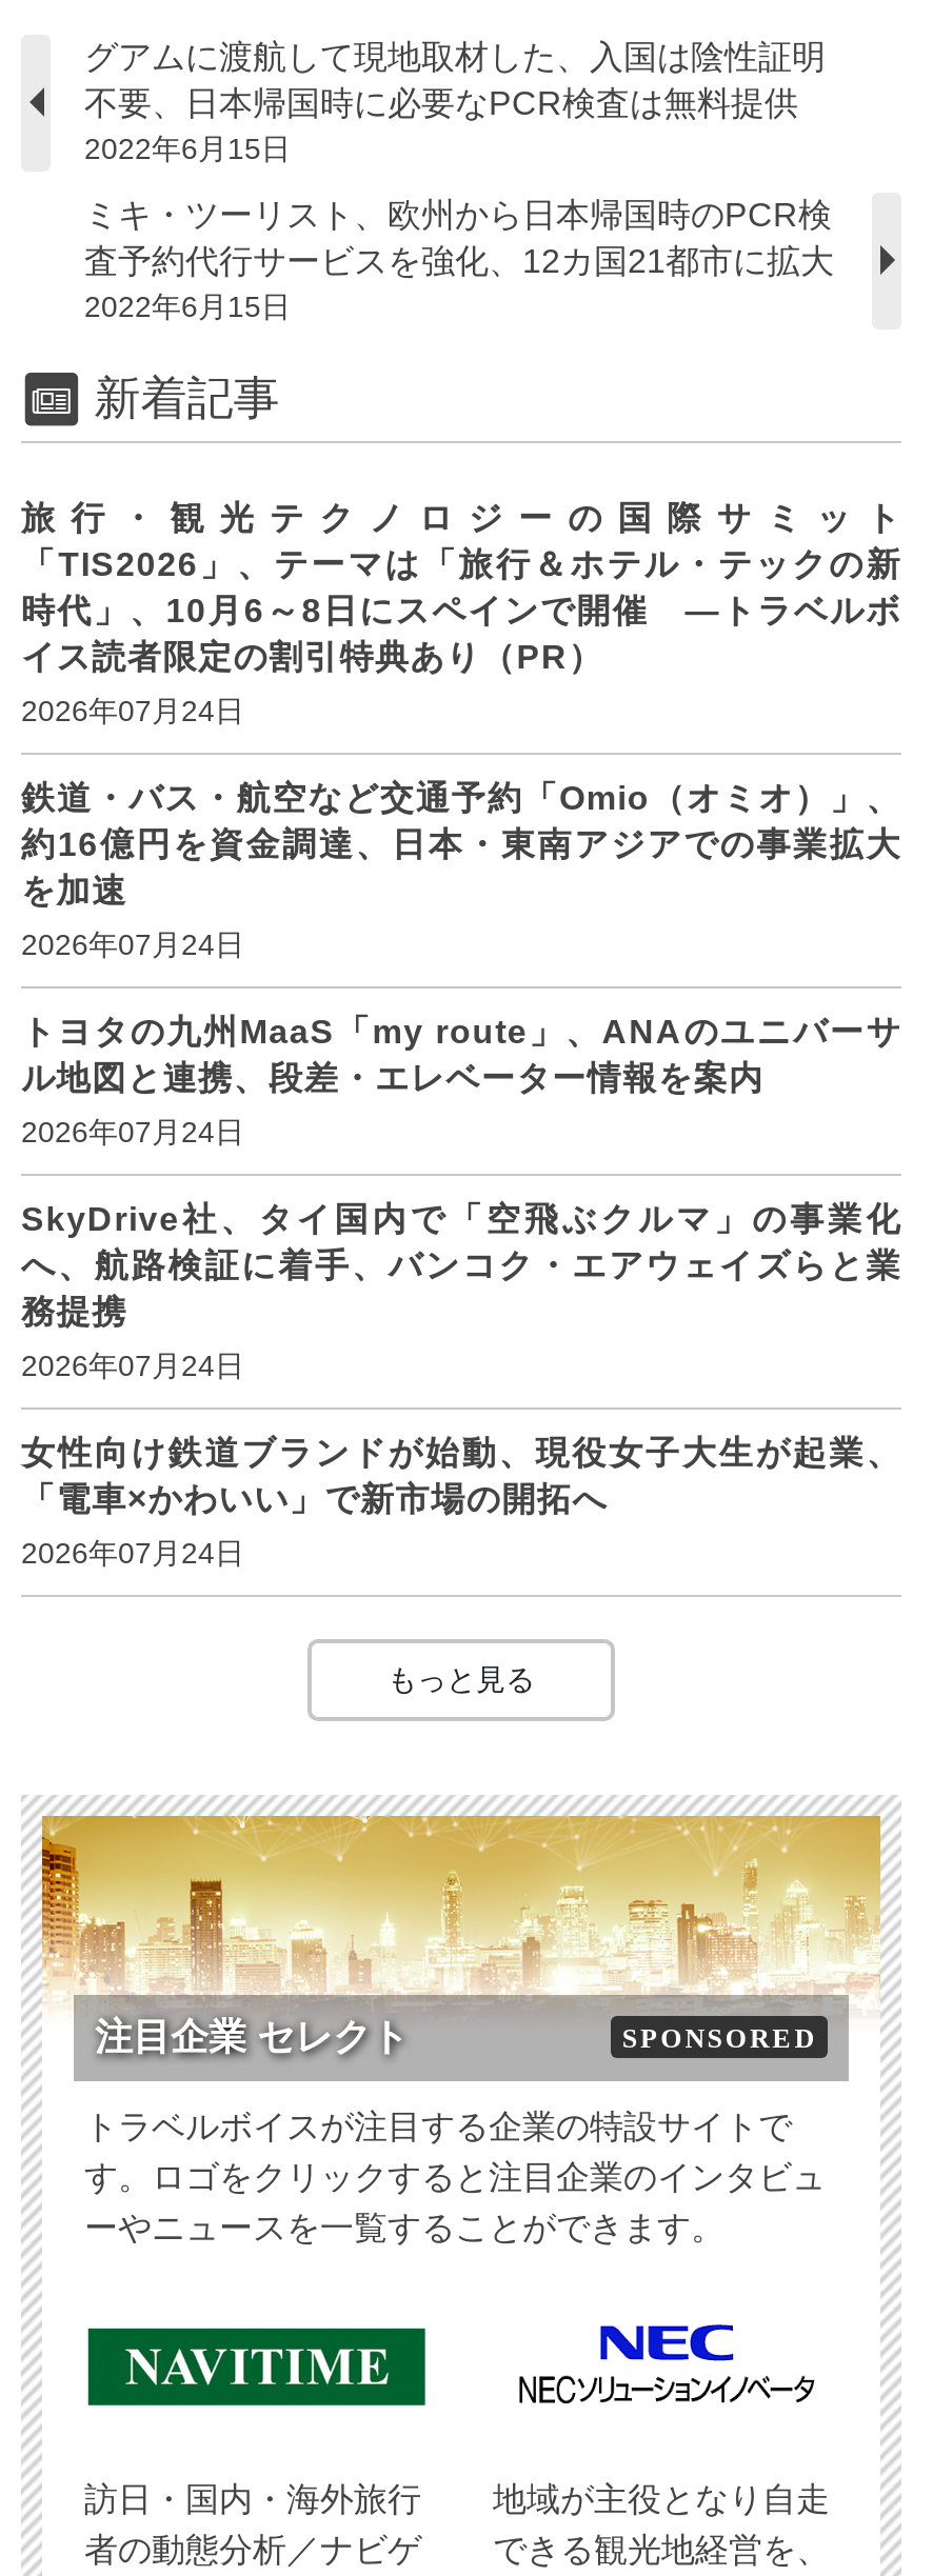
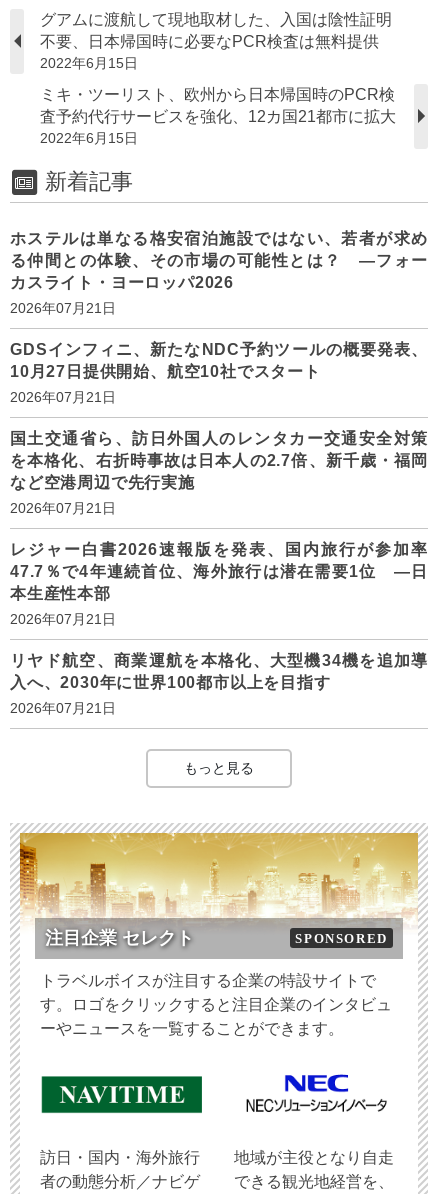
- 旅行・観光テクノロジーの国際サミット
- 「TIS2026」、テーマは「旅行＆ホテル・テックの新
- 時代」、10月6～8日にスペインで開催 ―トラベルボ
- イス読者限定の割引特典あり（PR）
+ ホステルは単なる格安宿泊施設ではない、若者が求め
+ る仲間との体験、その市場の可能性とは？ ―フォー
+ カスライト・ヨーロッパ2026

- 2026年07月24日
+ 2026年07月21日

- 鉄道・バス・航空など交通予約「Omio（オミオ）」、
- 約16億円を資金調達、日本・東南アジアでの事業拡大
- を加速
+ GDSインフィニ、新たなNDC予約ツールの概要発表、
+ 10月27日提供開始、航空10社でスタート

- 2026年07月24日
+ 2026年07月21日

- トヨタの九州MaaS「my route」、ANAのユニバーサ
- ル地図と連携、段差・エレベーター情報を案内
+ 国土交通省ら、訪日外国人のレンタカー交通安全対策
+ を本格化、右折時事故は日本人の2.7倍、新千歳・福岡
+ など空港周辺で先行実施

- 2026年07月24日
+ 2026年07月21日

- SkyDrive社、タイ国内で「空飛ぶクルマ」の事業化
- へ、航路検証に着手、バンコク・エアウェイズらと業
- 務提携
+ レジャー白書2026速報版を発表、国内旅行が参加率
+ 47.7％で4年連続首位、海外旅行は潜在需要1位 ―日
+ 本生産性本部

- 2026年07月24日
+ 2026年07月21日

- 女性向け鉄道ブランドが始動、現役女子大生が起業、
- 「電車×かわいい」で新市場の開拓へ
+ リヤド航空、商業運航を本格化、大型機34機を追加導
+ 入へ、2030年に世界100都市以上を目指す

- 2026年07月24日
+ 2026年07月21日
